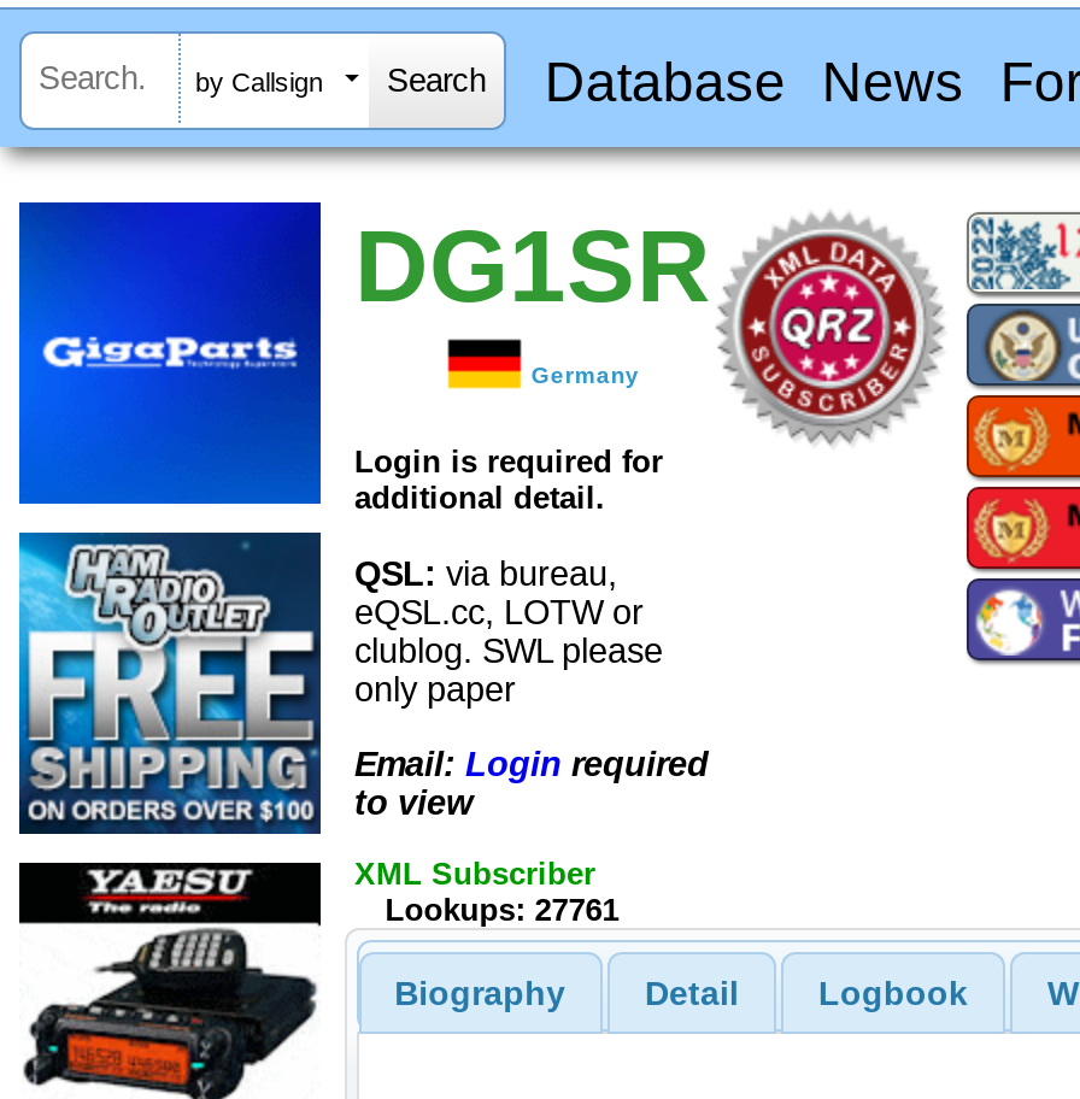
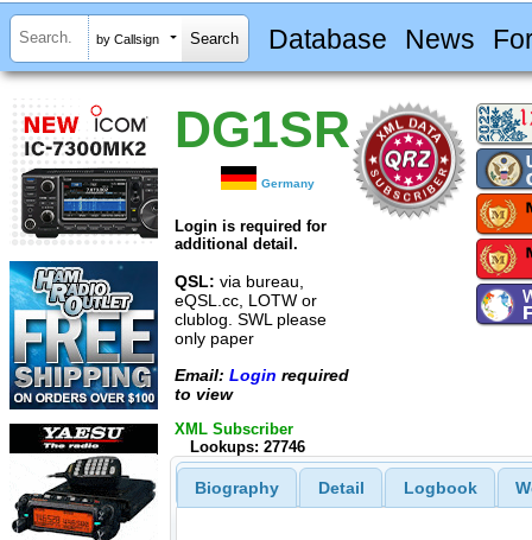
- [image]
+ [image]

- Lookups: 27761
+ Lookups: 27746
